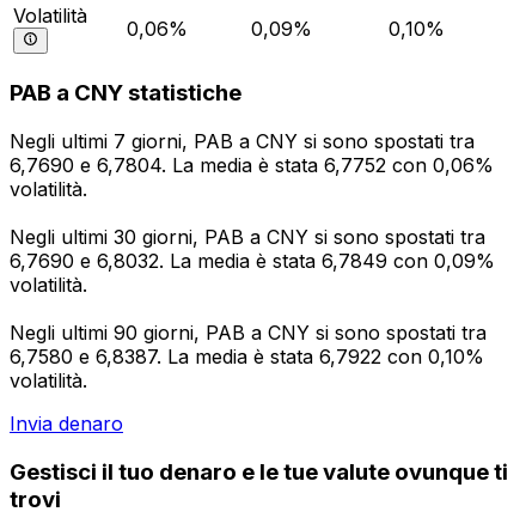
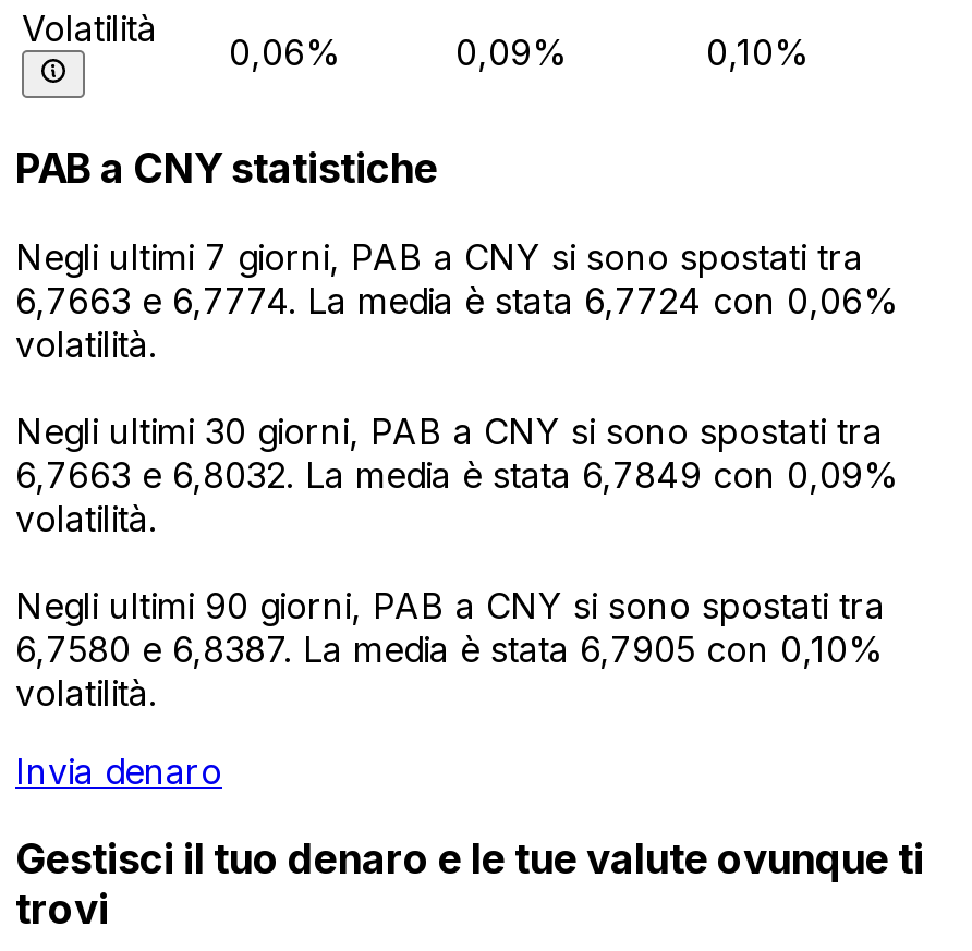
- 6,7690 e 6,7804. La media è stata 6,7752 con 0,06%
+ 6,7663 e 6,7774. La media è stata 6,7724 con 0,06%

- 6,7690 e 6,8032. La media è stata 6,7849 con 0,09%
+ 6,7663 e 6,8032. La media è stata 6,7849 con 0,09%

- 6,7580 e 6,8387. La media è stata 6,7922 con 0,10%
+ 6,7580 e 6,8387. La media è stata 6,7905 con 0,10%
